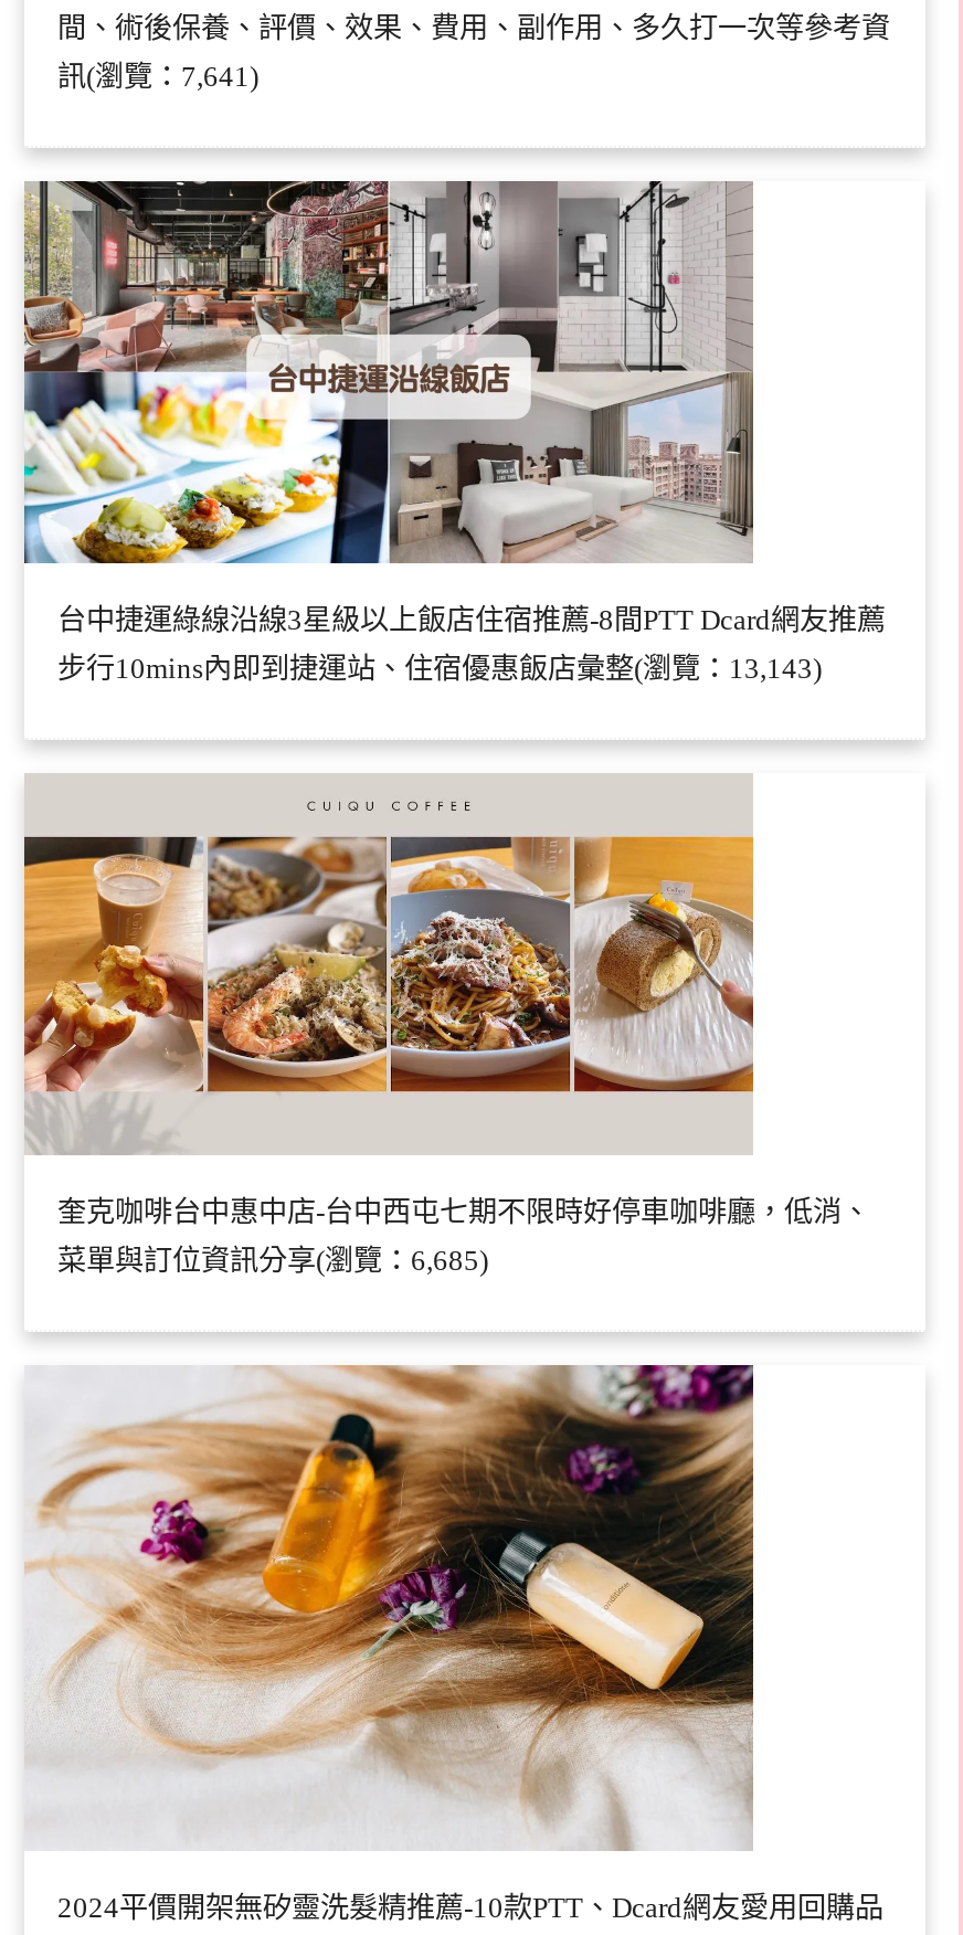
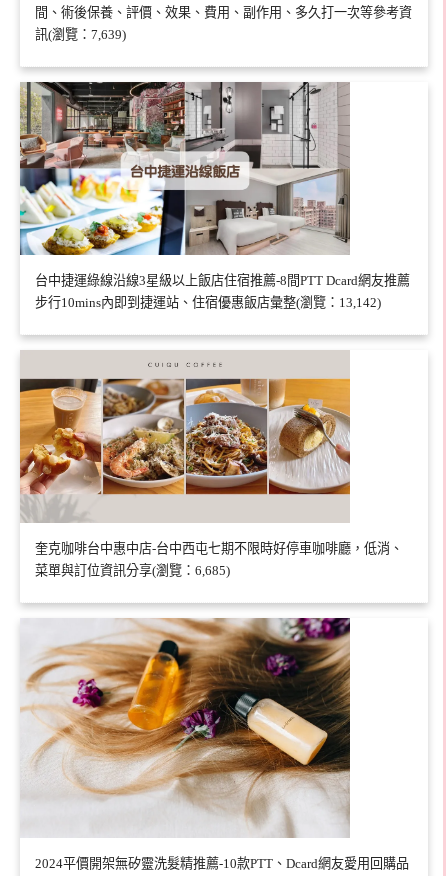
- 訊(瀏覽：7,641)
+ 訊(瀏覽：7,639)

- 步行10mins內即到捷運站、住宿優惠飯店彙整(瀏覽：13,143)
+ 步行10mins內即到捷運站、住宿優惠飯店彙整(瀏覽：13,142)
